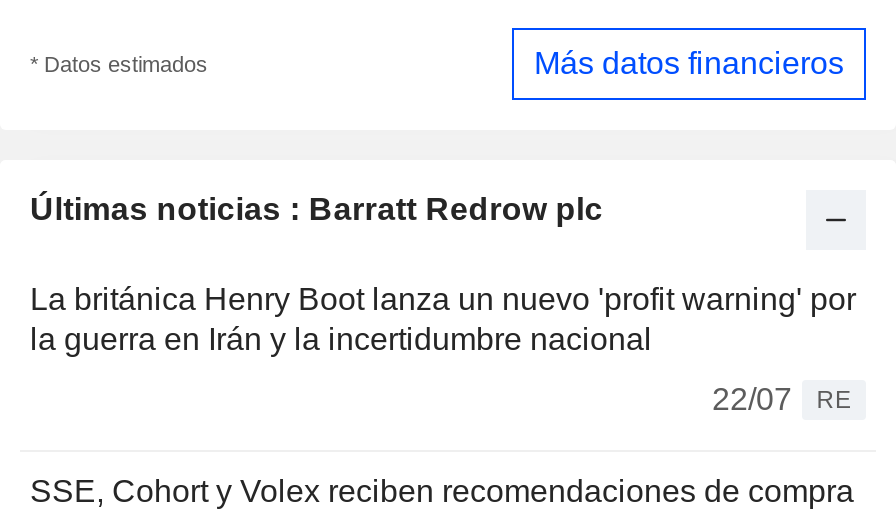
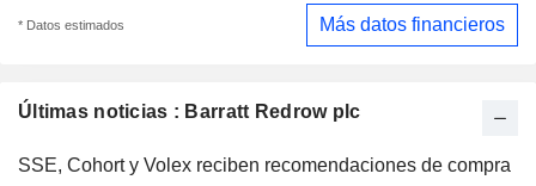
- La británica Henry Boot lanza un nuevo 'profit warning' por
- la guerra en Irán y la incertidumbre nacional
- 22/07
- RE
